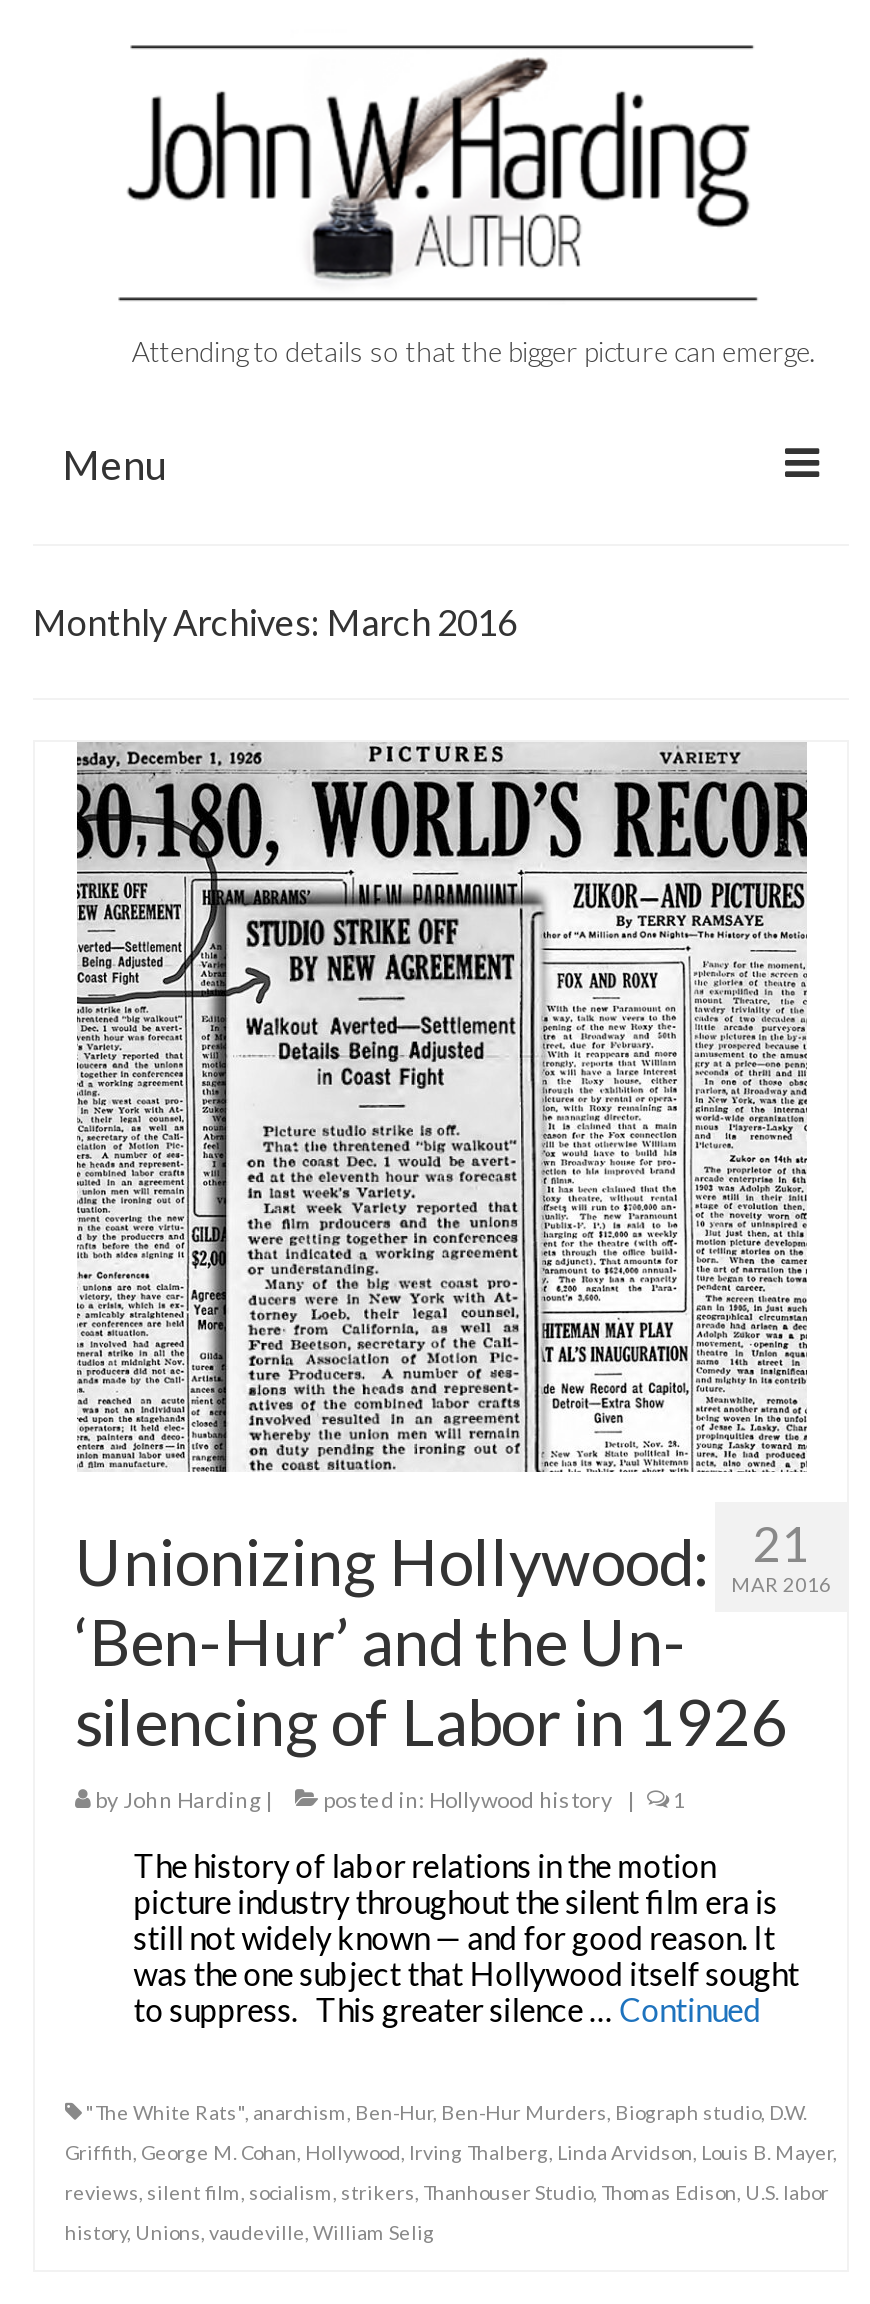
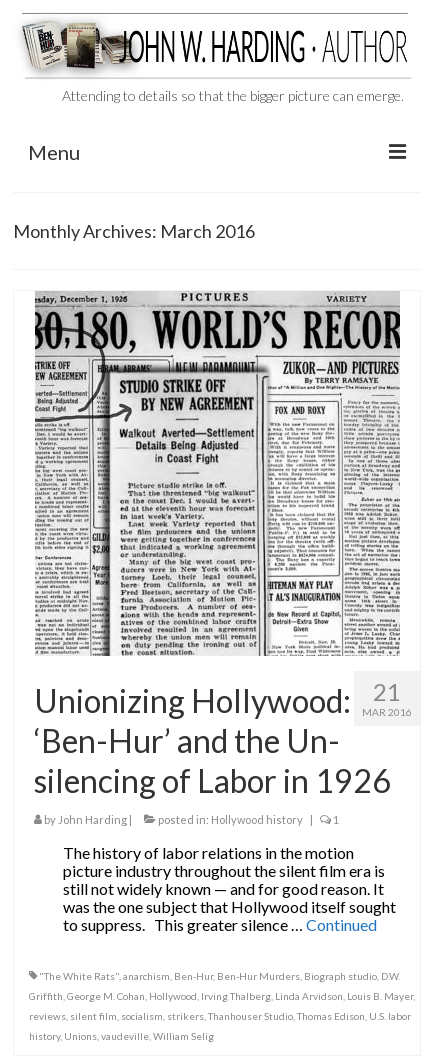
- [image]
+ [image]
